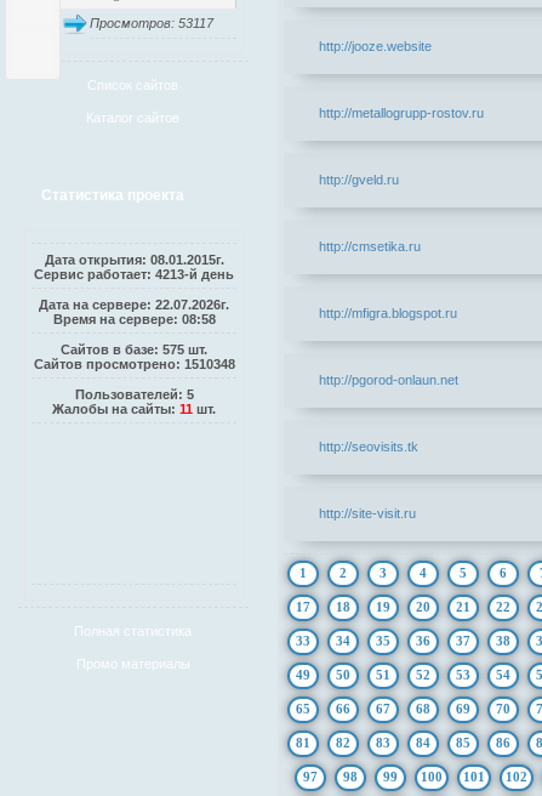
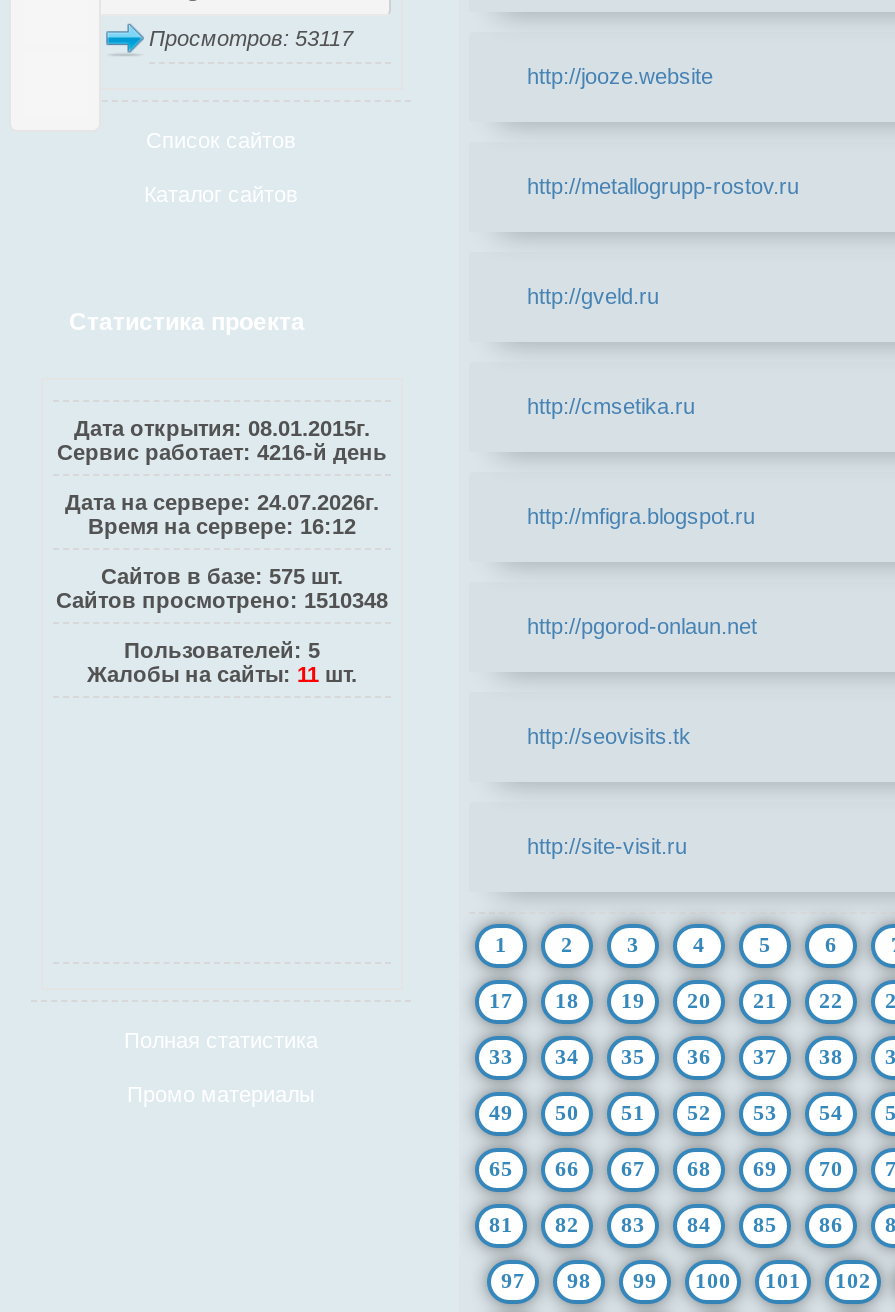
- Сервис работает: 4213-й день
+ Сервис работает: 4216-й день

- Дата на сервере: 22.07.2026г.
+ Дата на сервере: 24.07.2026г.

- Время на сервере: 08:58
+ Время на сервере: 16:12
